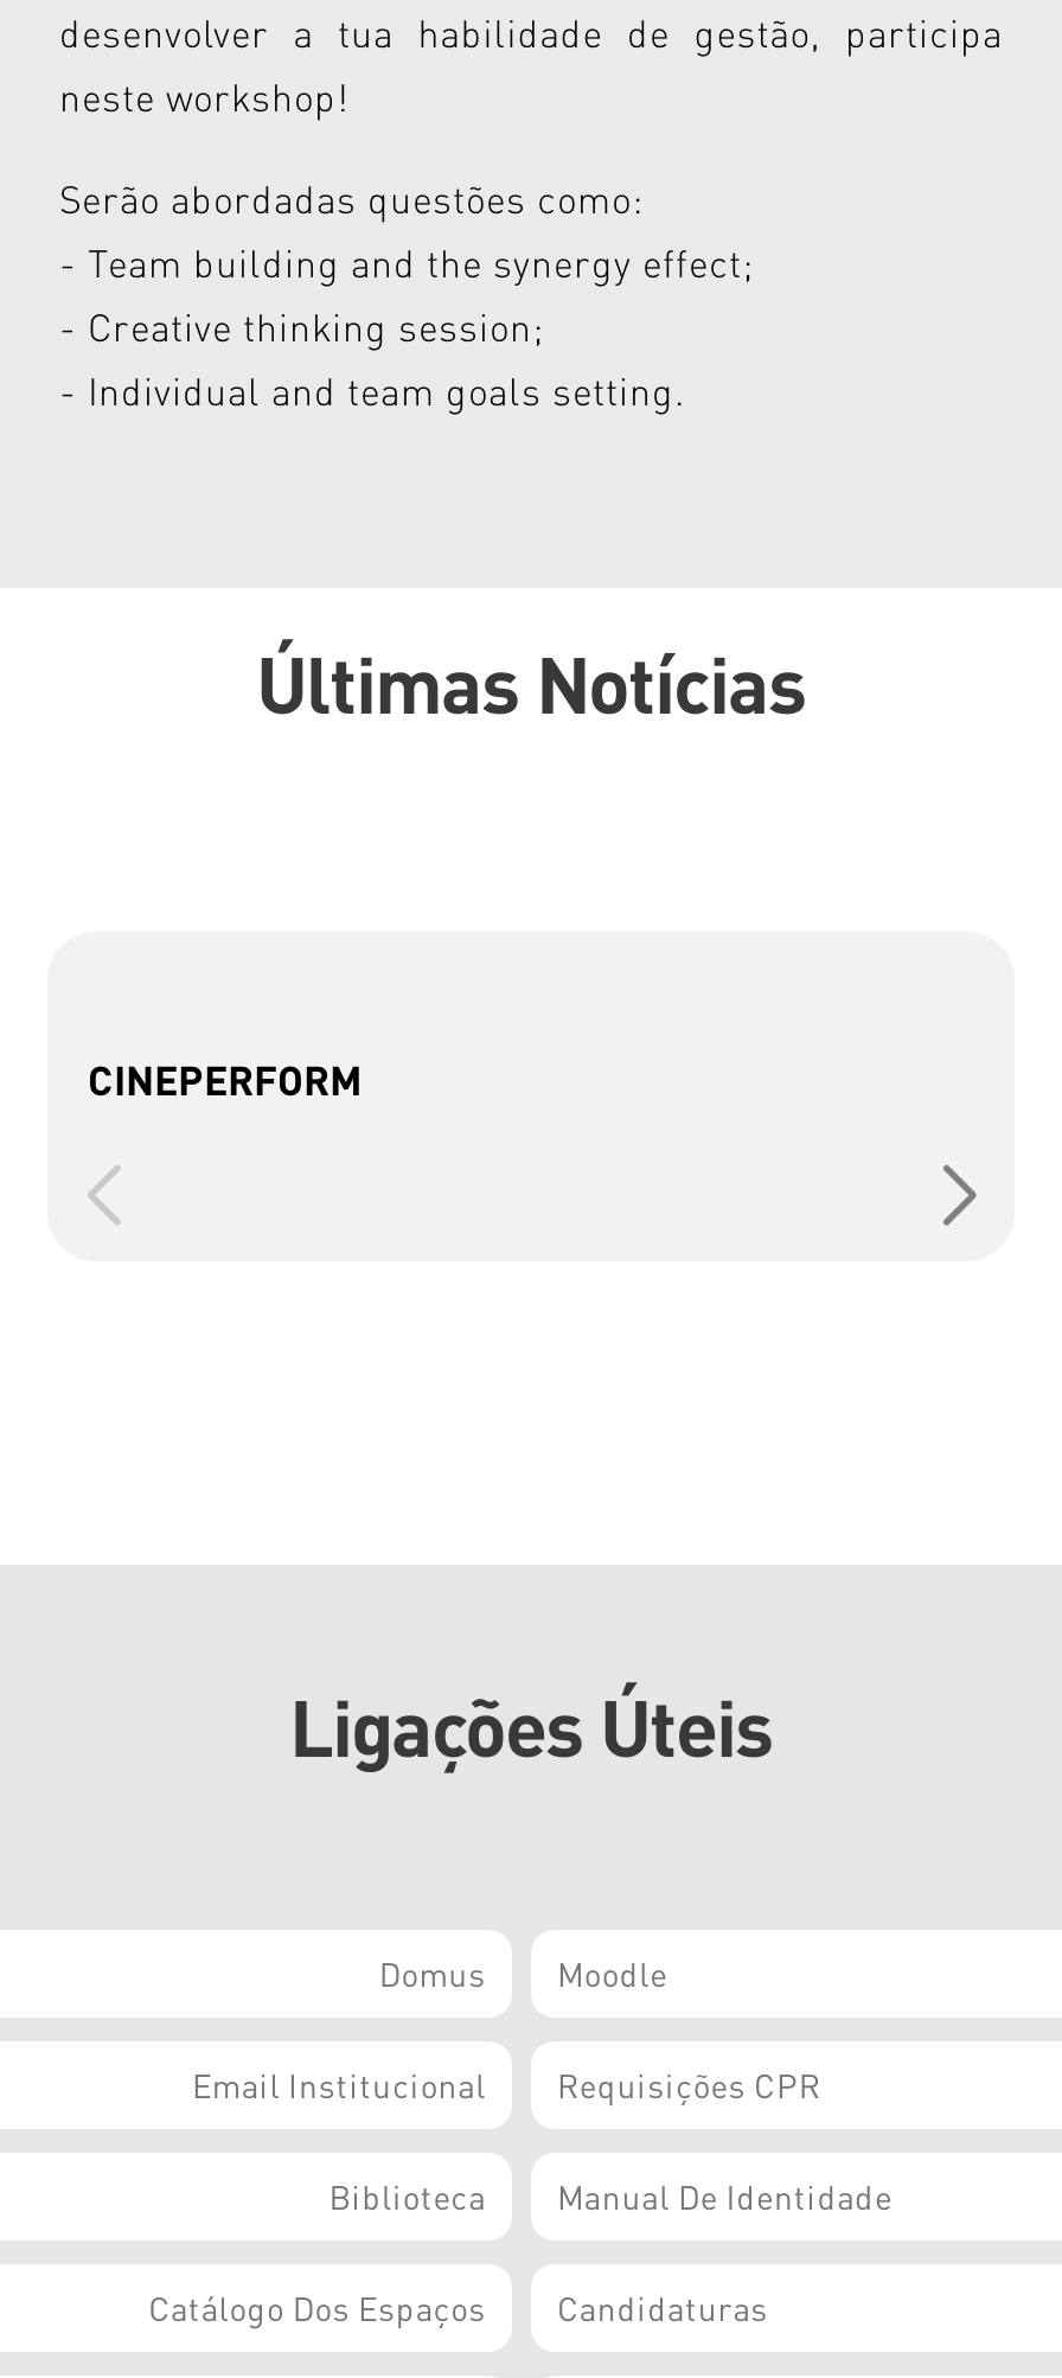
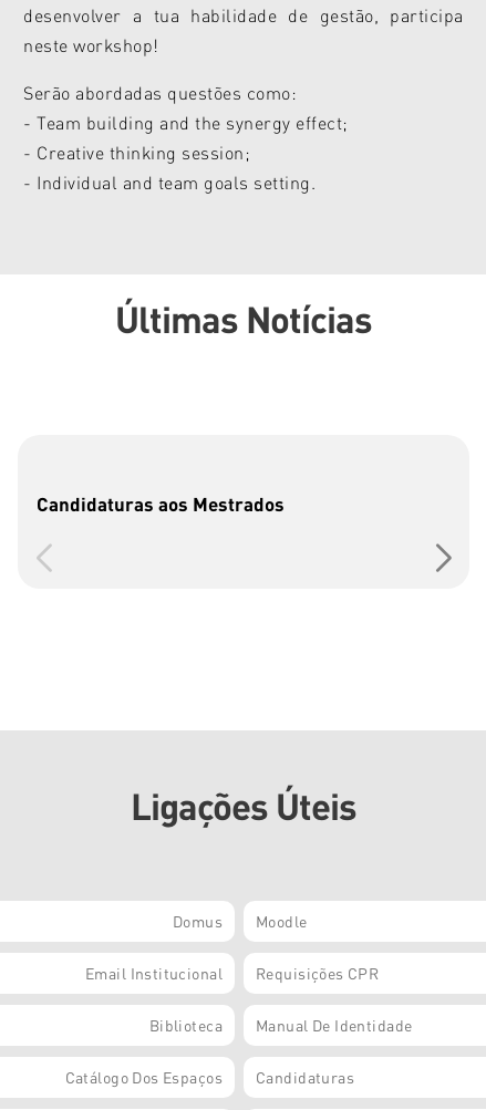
- CINEPERFORM
+ Candidaturas aos Mestrados
